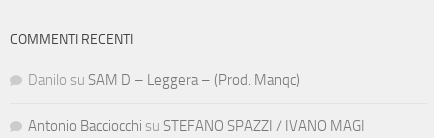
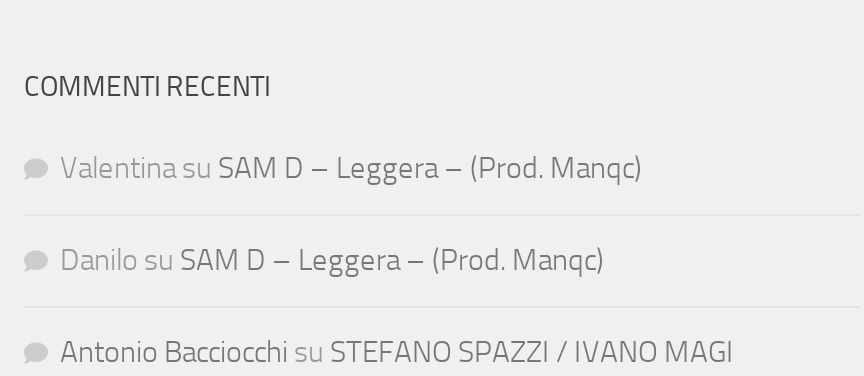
+ Valentina su SAM D – Leggera – (Prod. Manqc)
